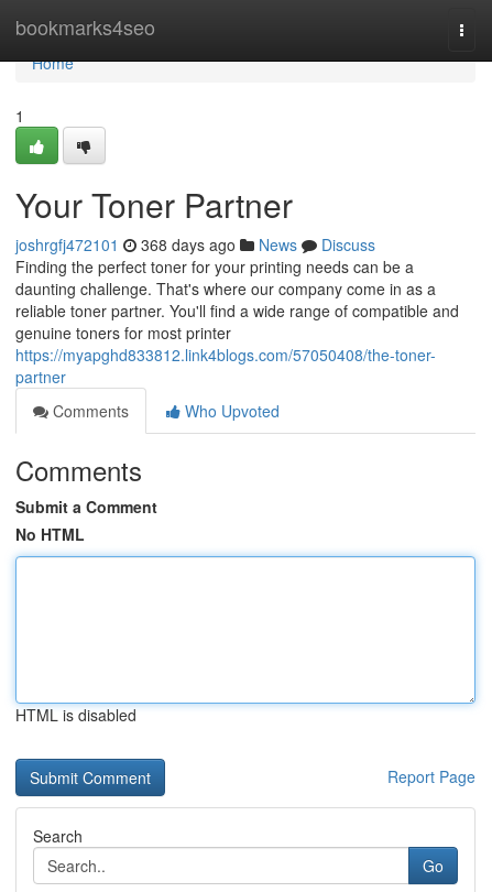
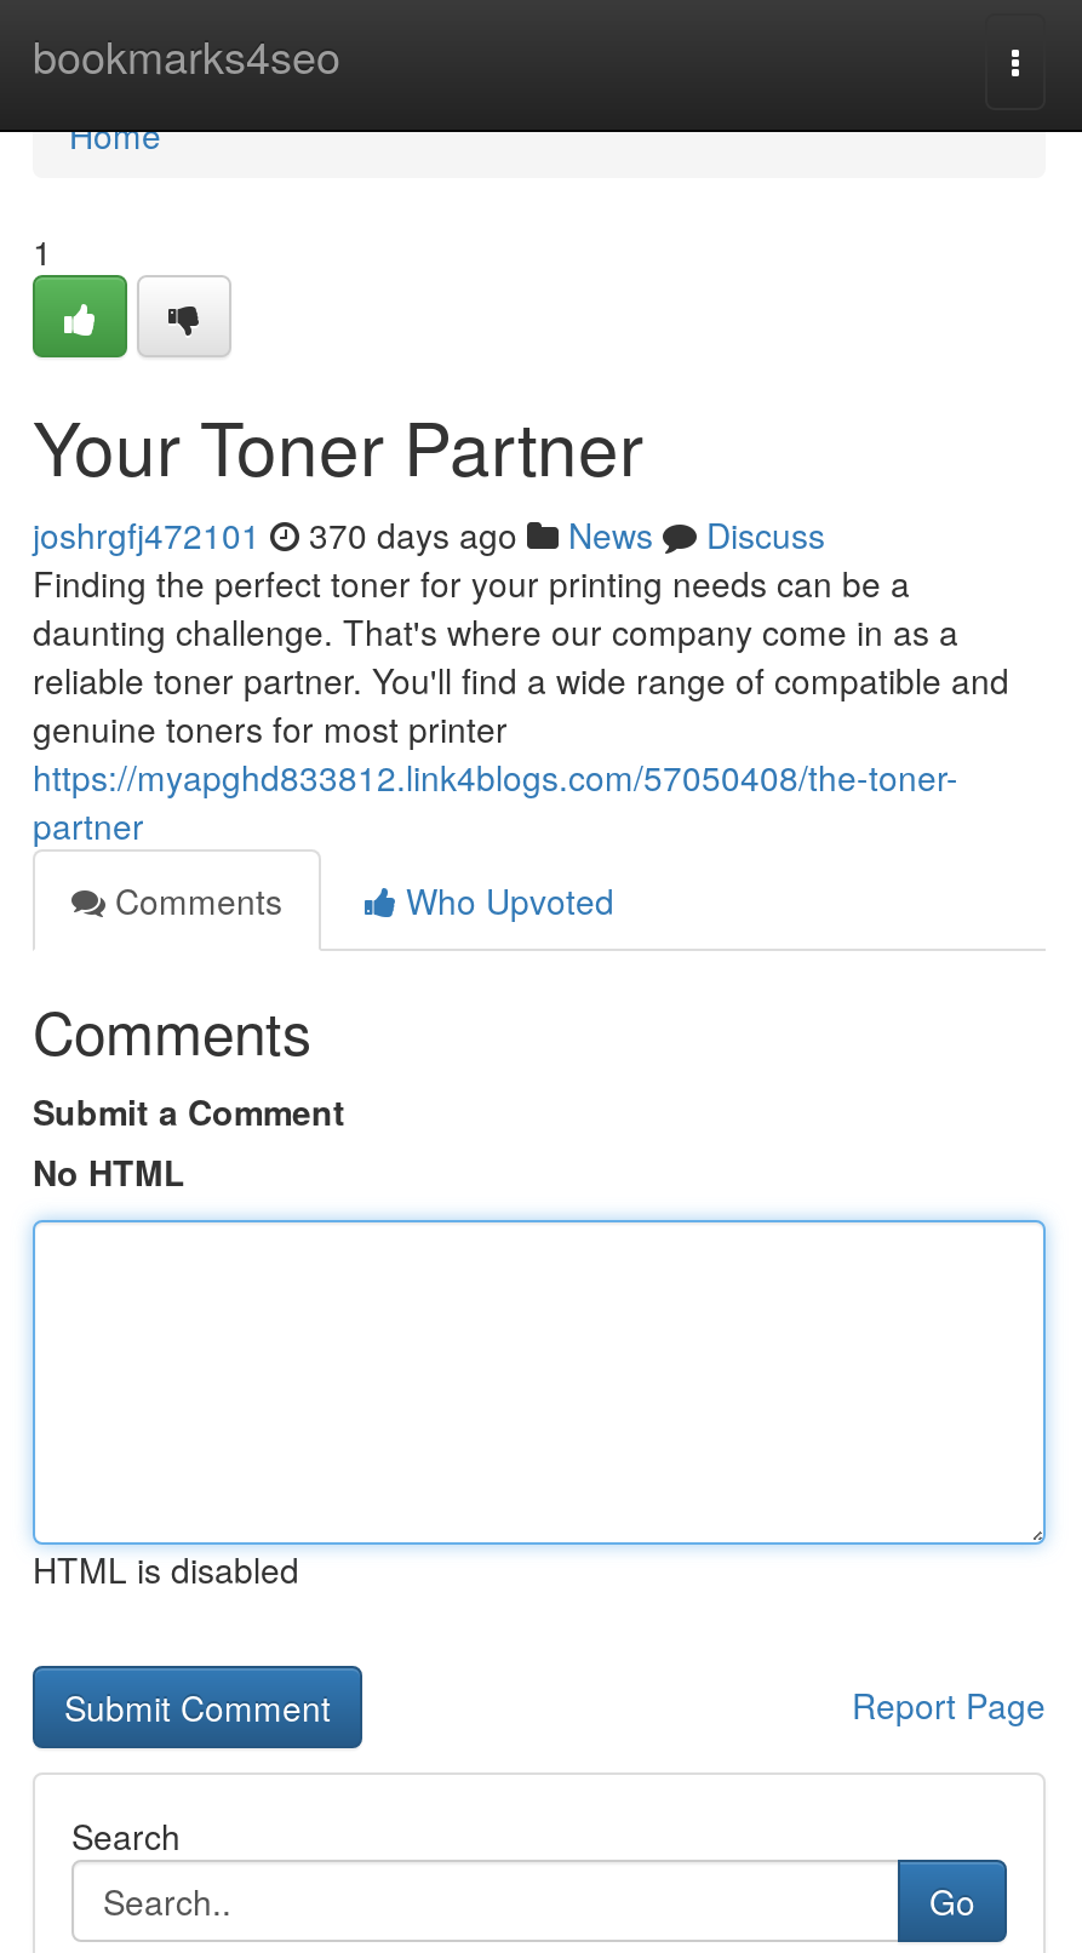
- joshrgfj472101 368 days ago News Discuss
+ joshrgfj472101 370 days ago News Discuss
